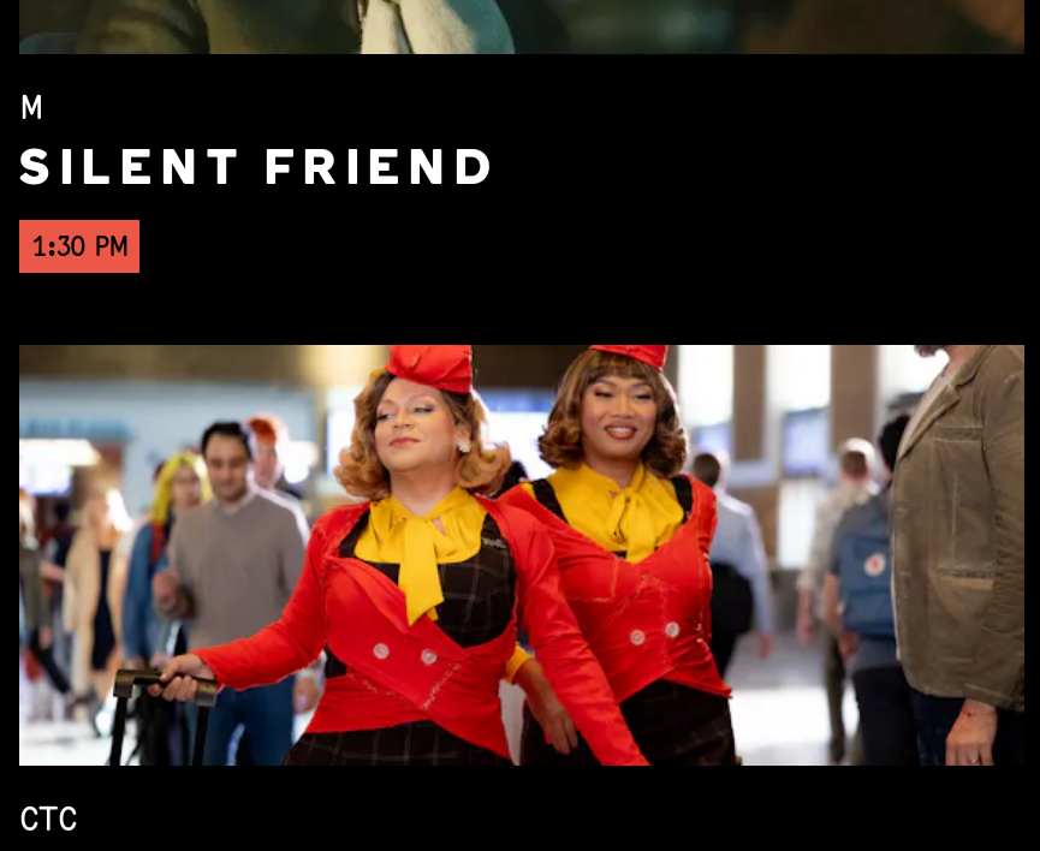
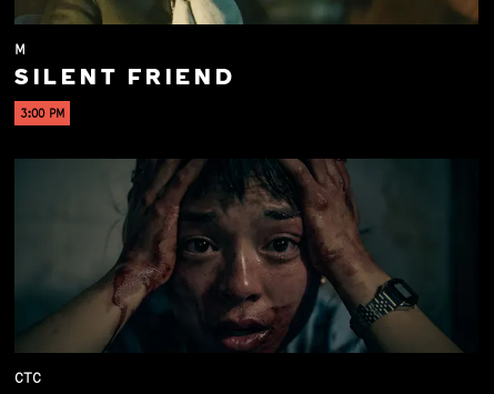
- 1:30 PM
+ 3:00 PM

- [image]
+ [image]
